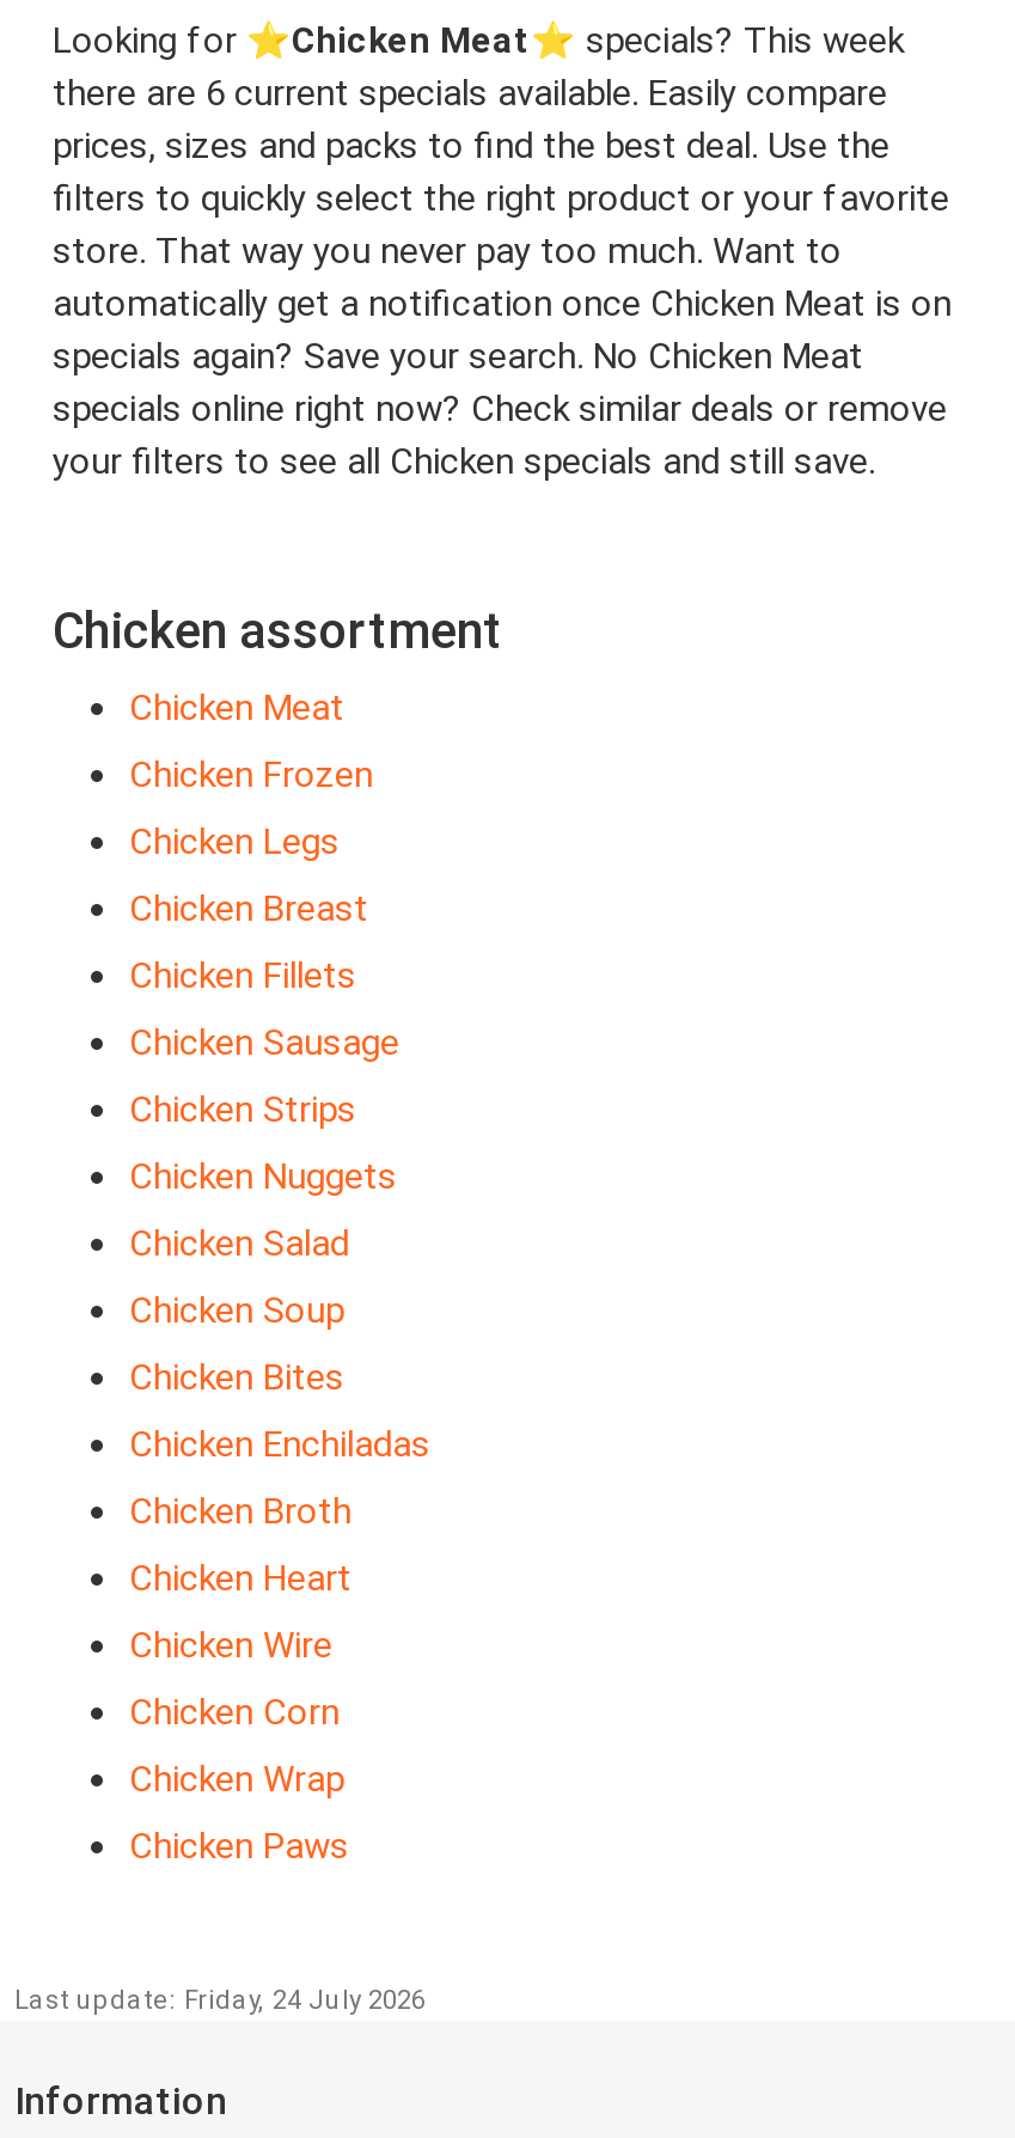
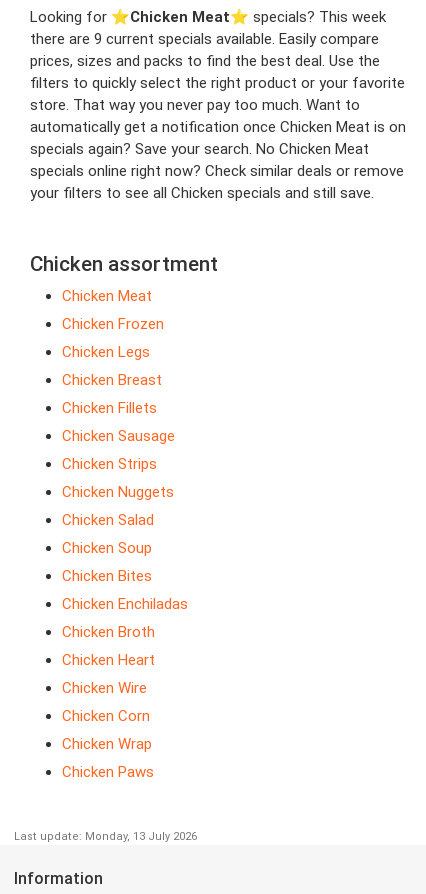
- there are 6 current specials available. Easily compare
+ there are 9 current specials available. Easily compare

- Last update: Friday, 24 July 2026
+ Last update: Monday, 13 July 2026
